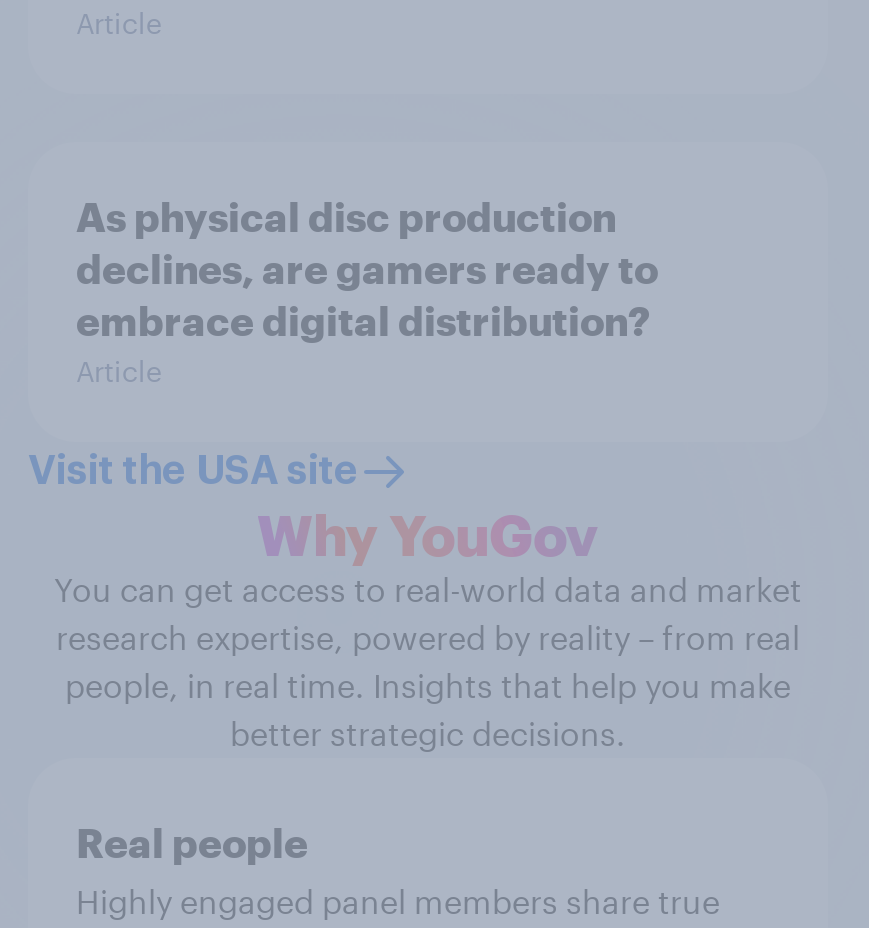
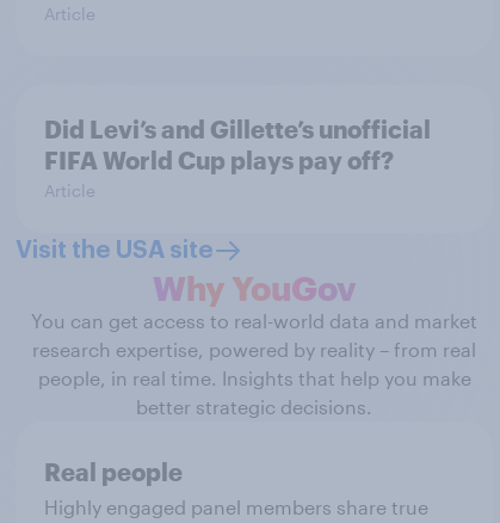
- As physical disc production
- declines, are gamers ready to
- embrace digital distribution?
+ Did Levi’s and Gillette’s unofficial
+ FIFA World Cup plays pay off?
